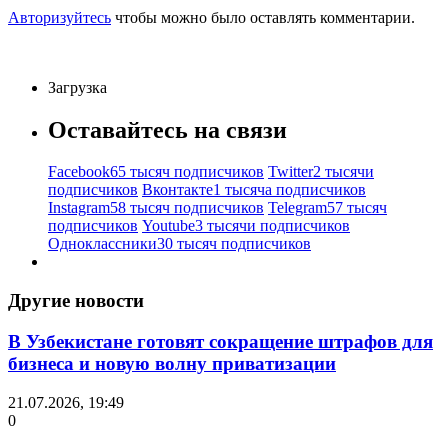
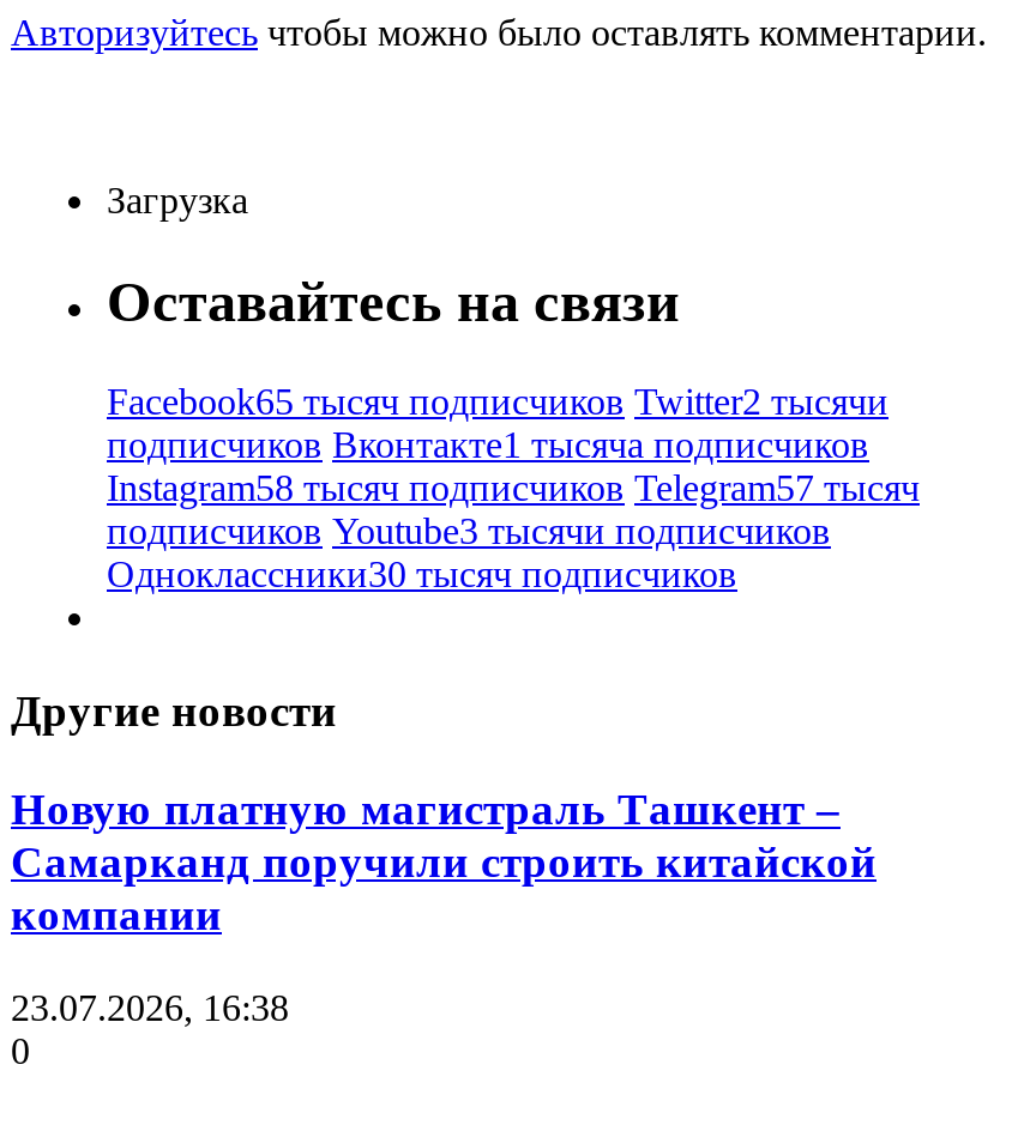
- В Узбекистане готовят сокращение штрафов для
- бизнеса и новую волну приватизации
+ Новую платную магистраль Ташкент –
+ Самарканд поручили строить китайской
+ компании

- 21.07.2026, 19:49
+ 23.07.2026, 16:38
